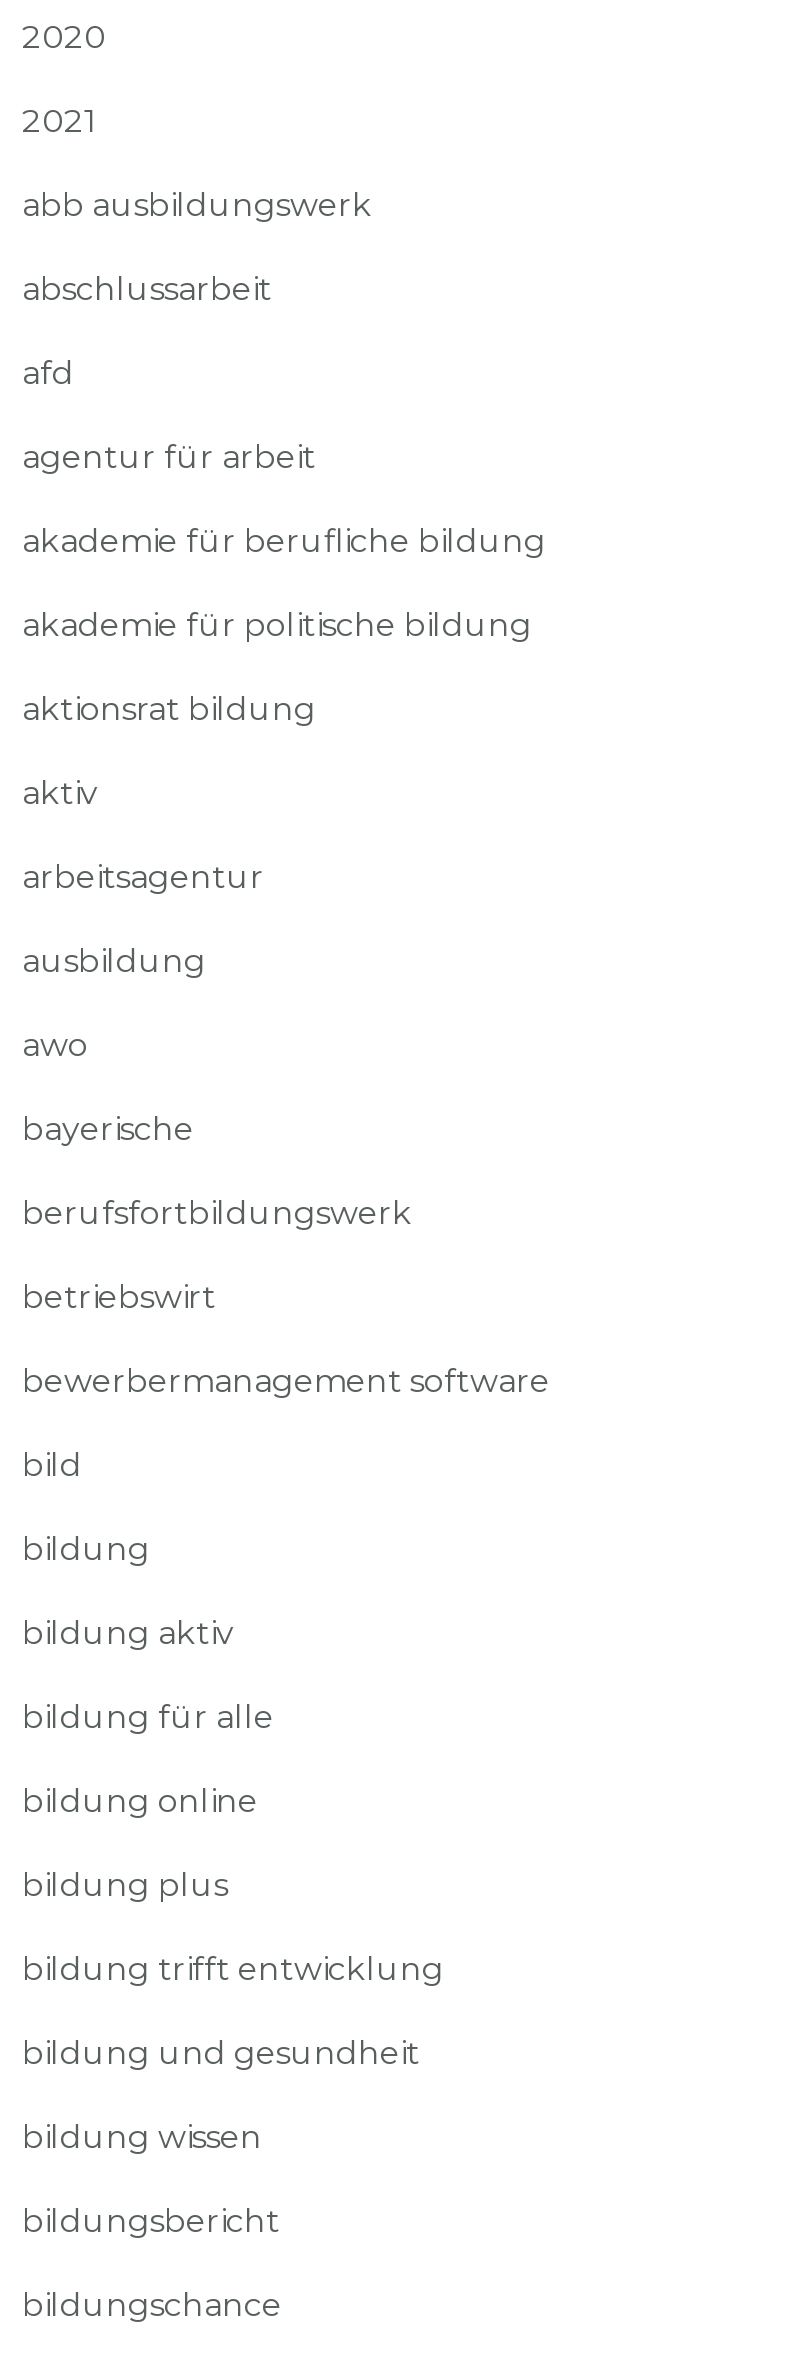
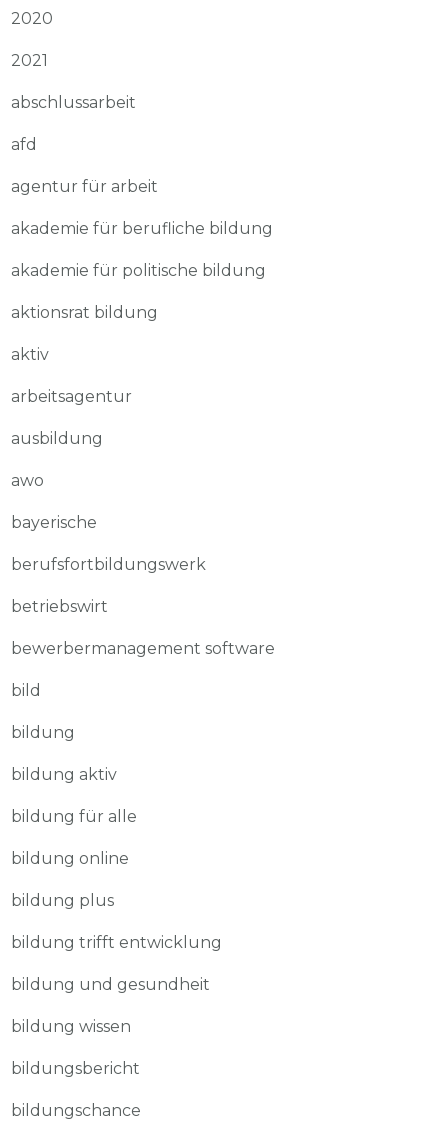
- abb ausbildungswerk
